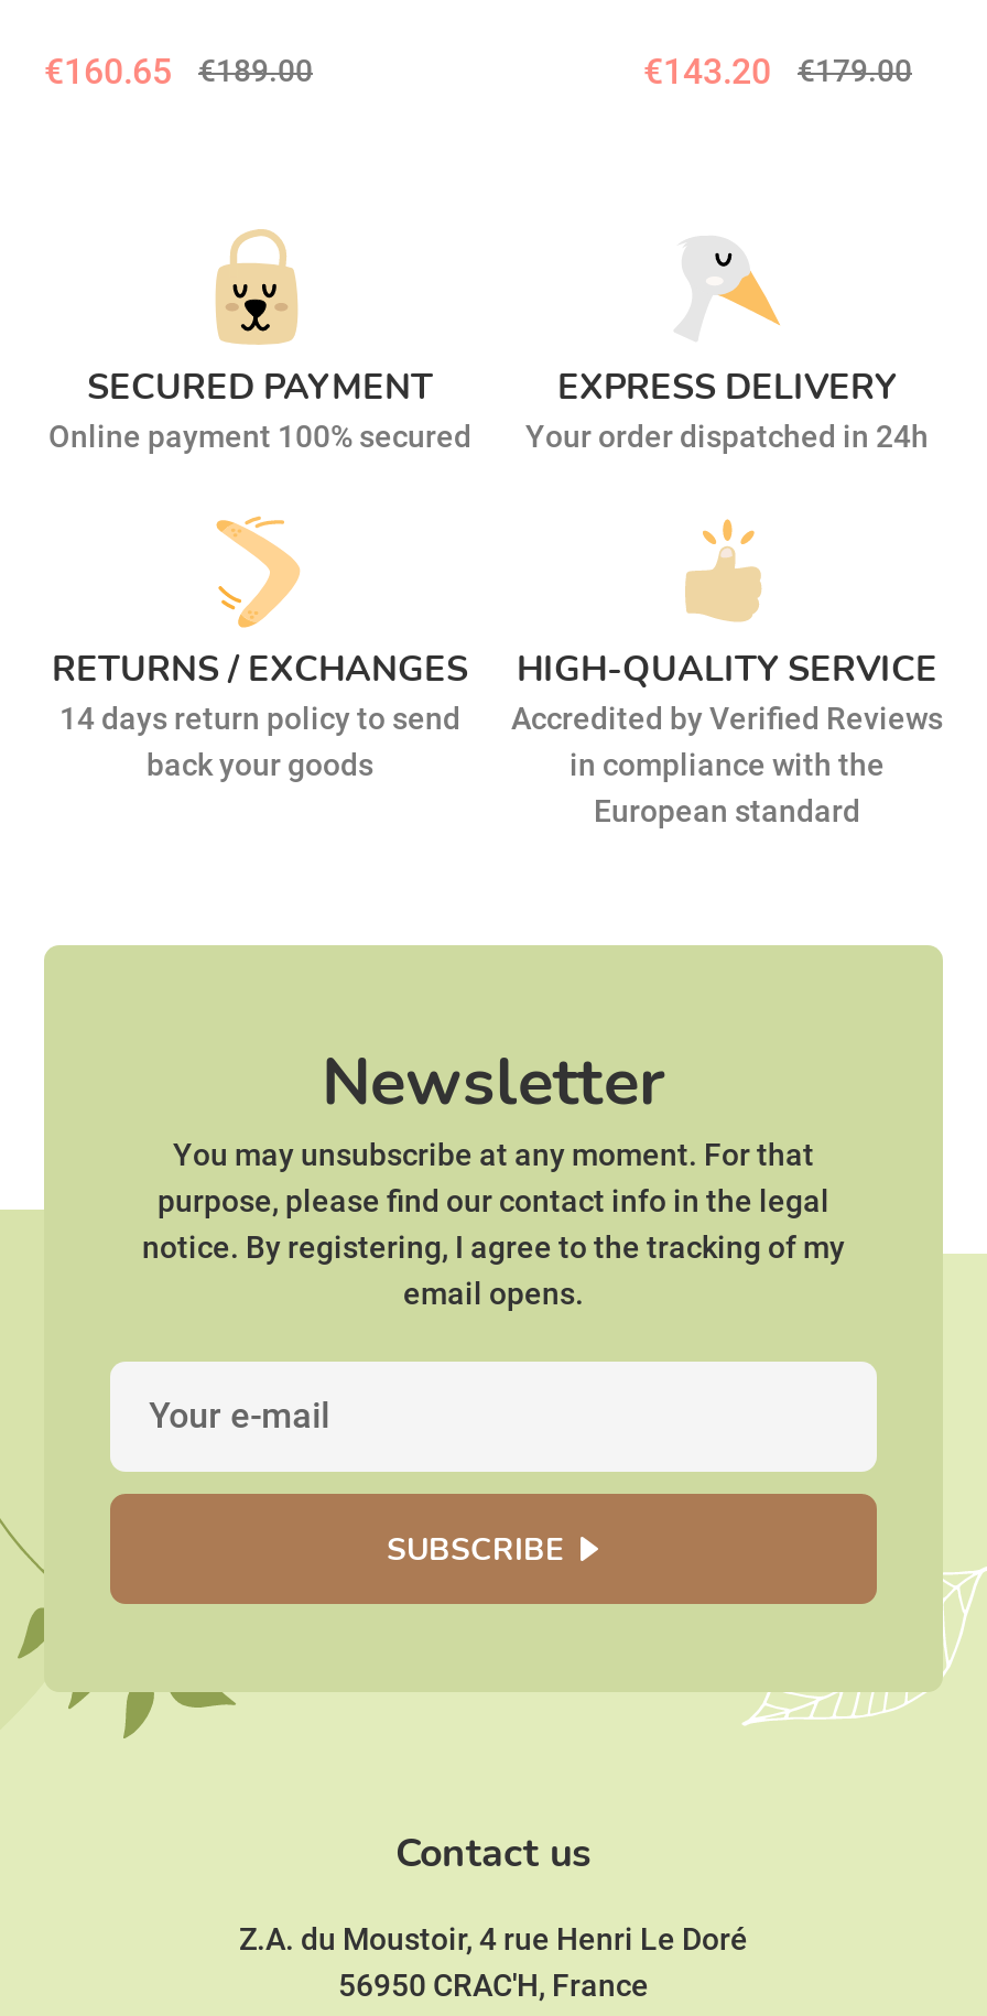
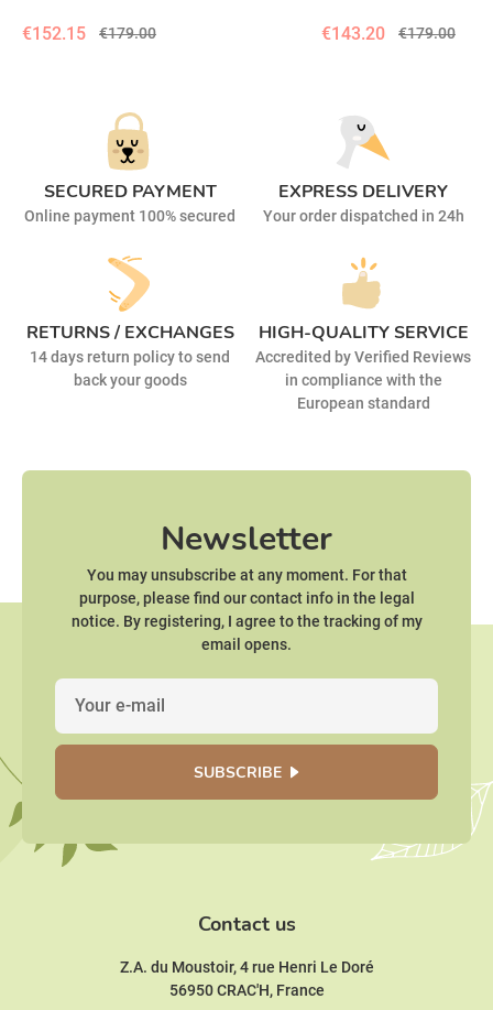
- €160.65
- €189.00
+ €152.15
+ €179.00
